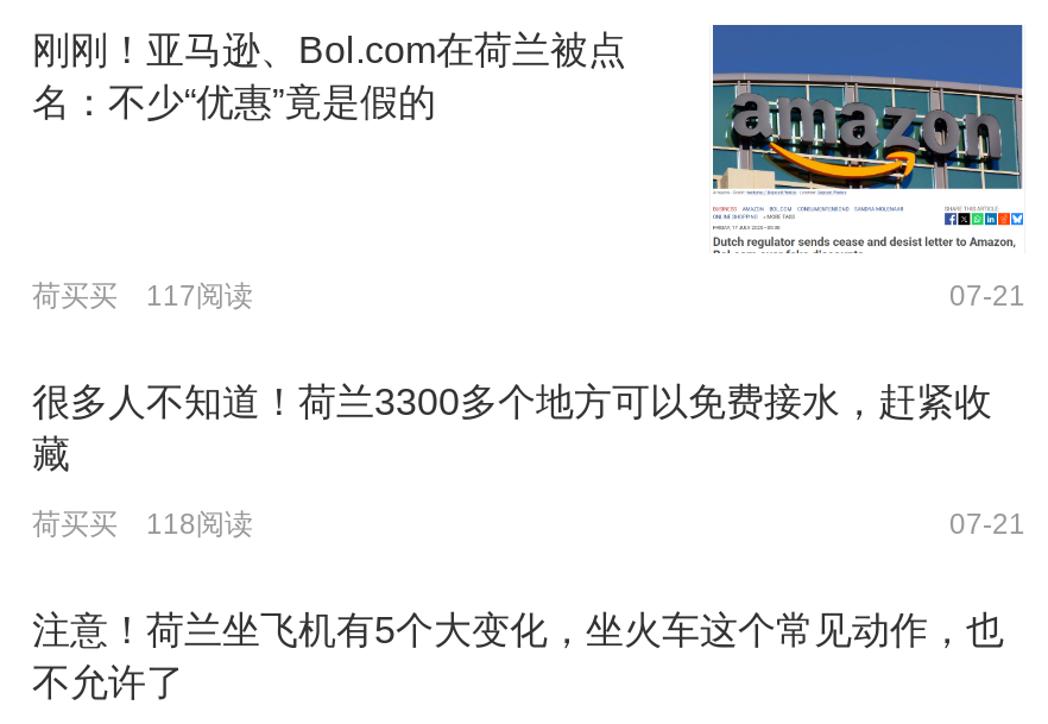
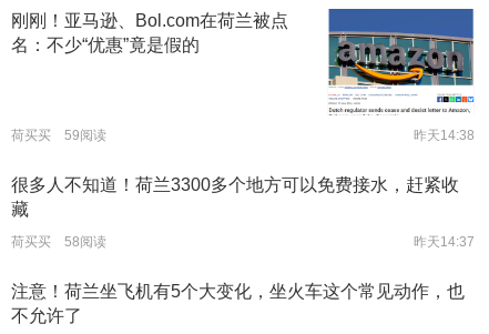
- 荷买买 117阅读
- 07-21
+ 荷买买 59阅读
+ 昨天14:38

- 荷买买 118阅读
- 07-21
+ 荷买买 58阅读
+ 昨天14:37
